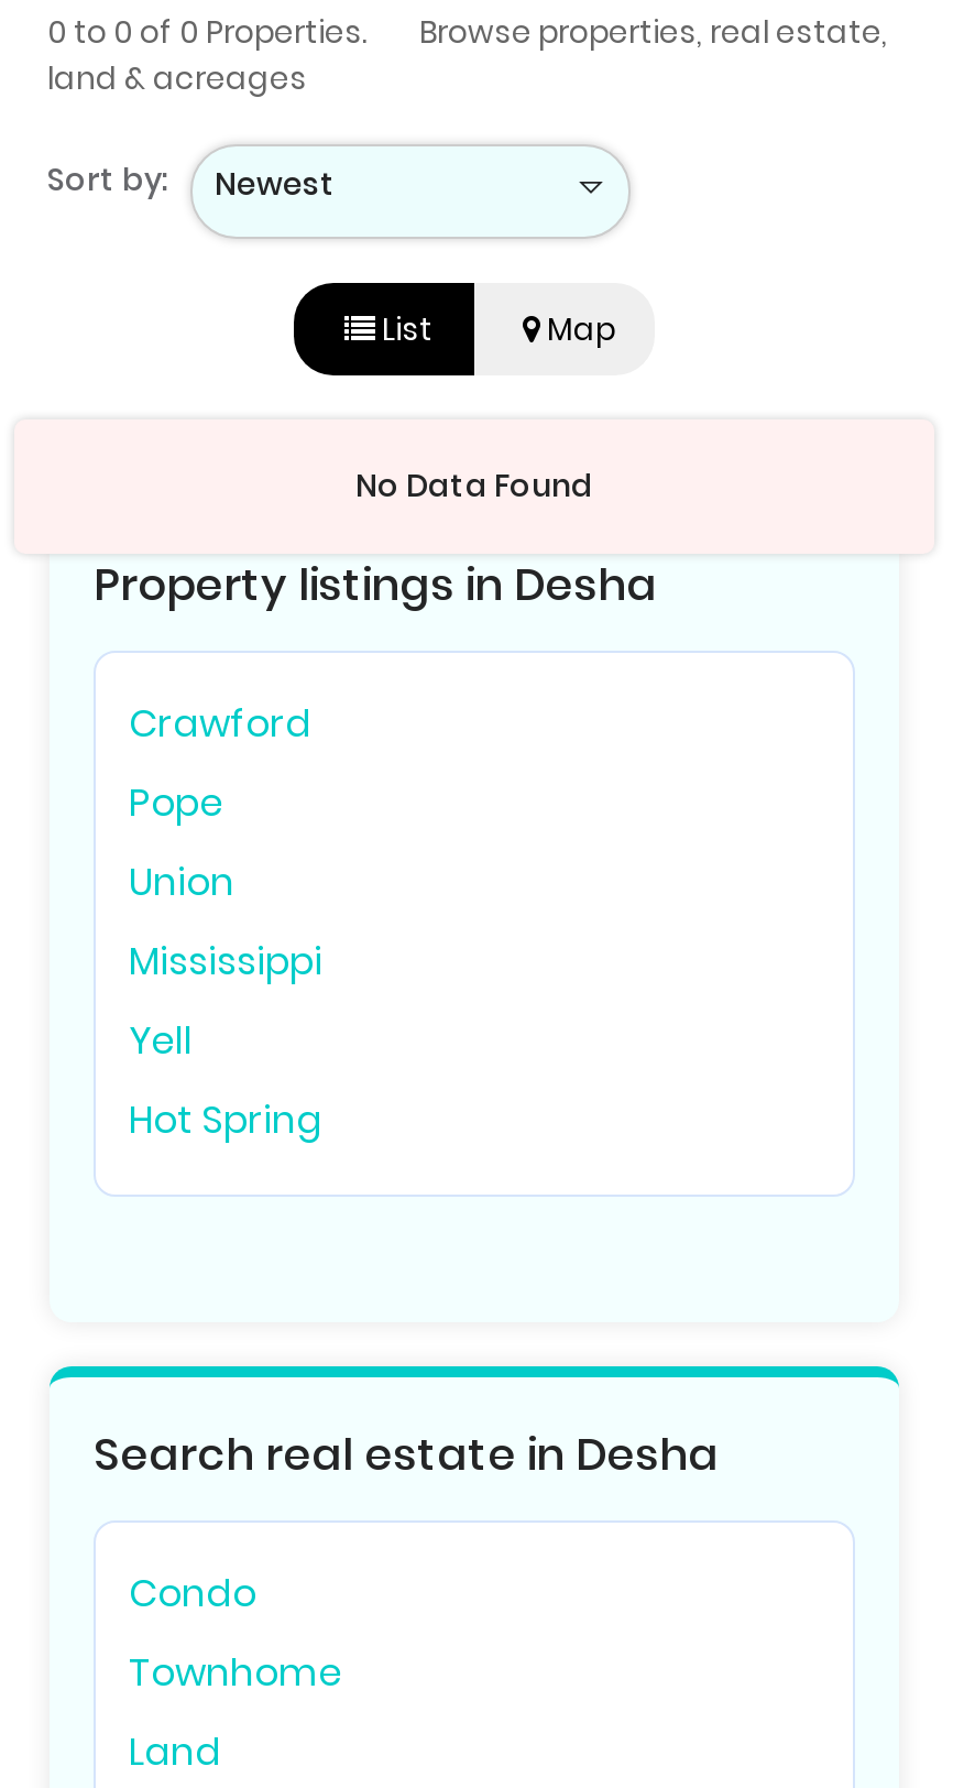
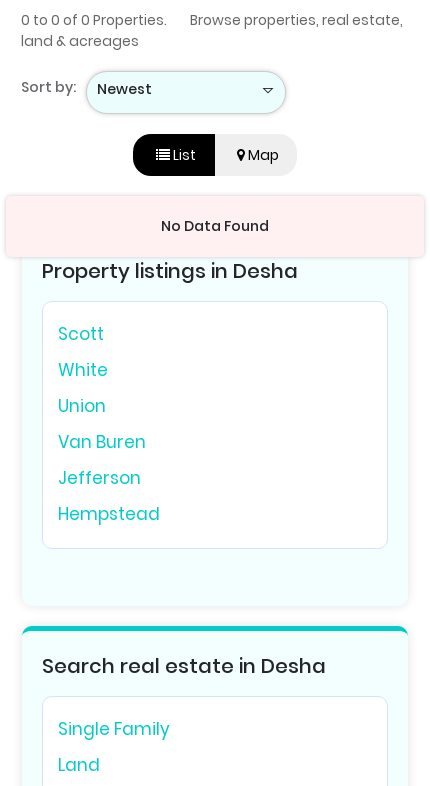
- Crawford
+ Scott

- Pope
+ White

- Mississippi
+ Van Buren

- Yell
+ Jefferson

- Hot Spring
+ Hempstead

- Condo
- Townhome
+ Single Family
